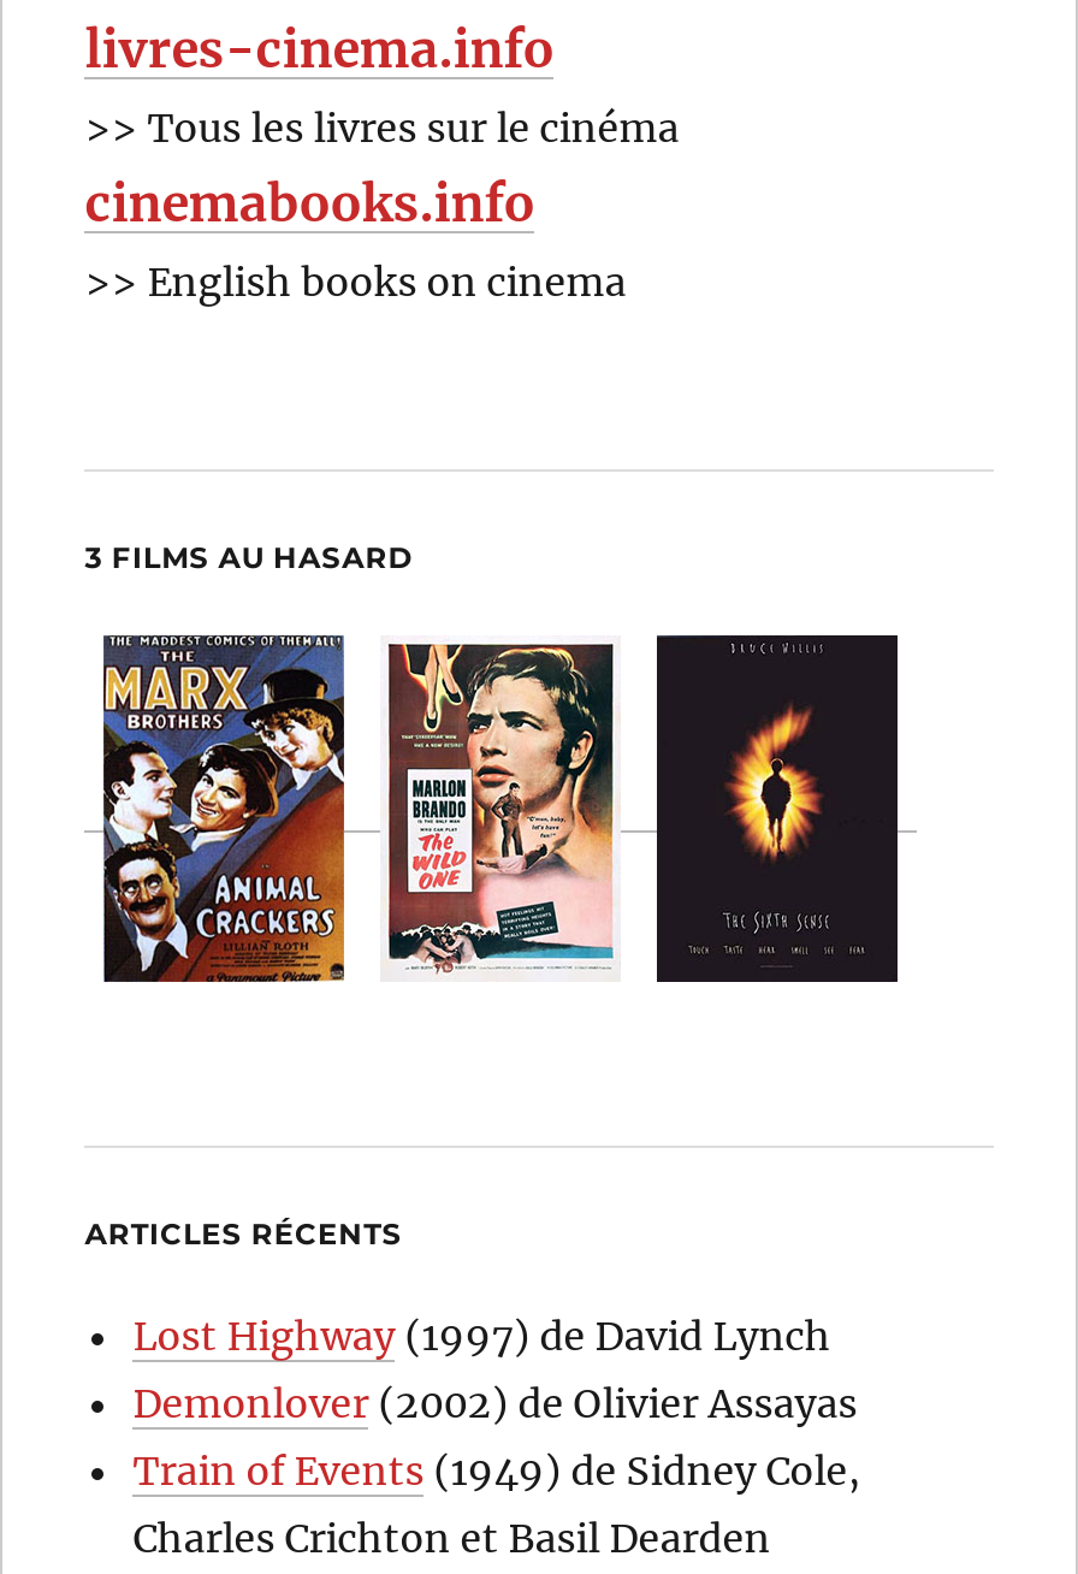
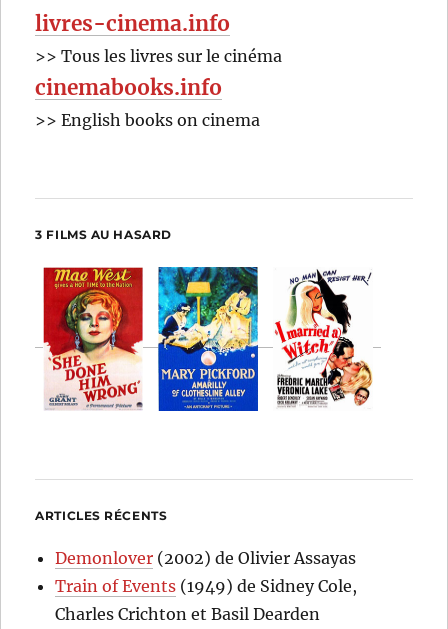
- [image]
+ [image]

- [image]
+ [image]

- [image]
+ [image]

- Lost Highway (1997) de David Lynch
